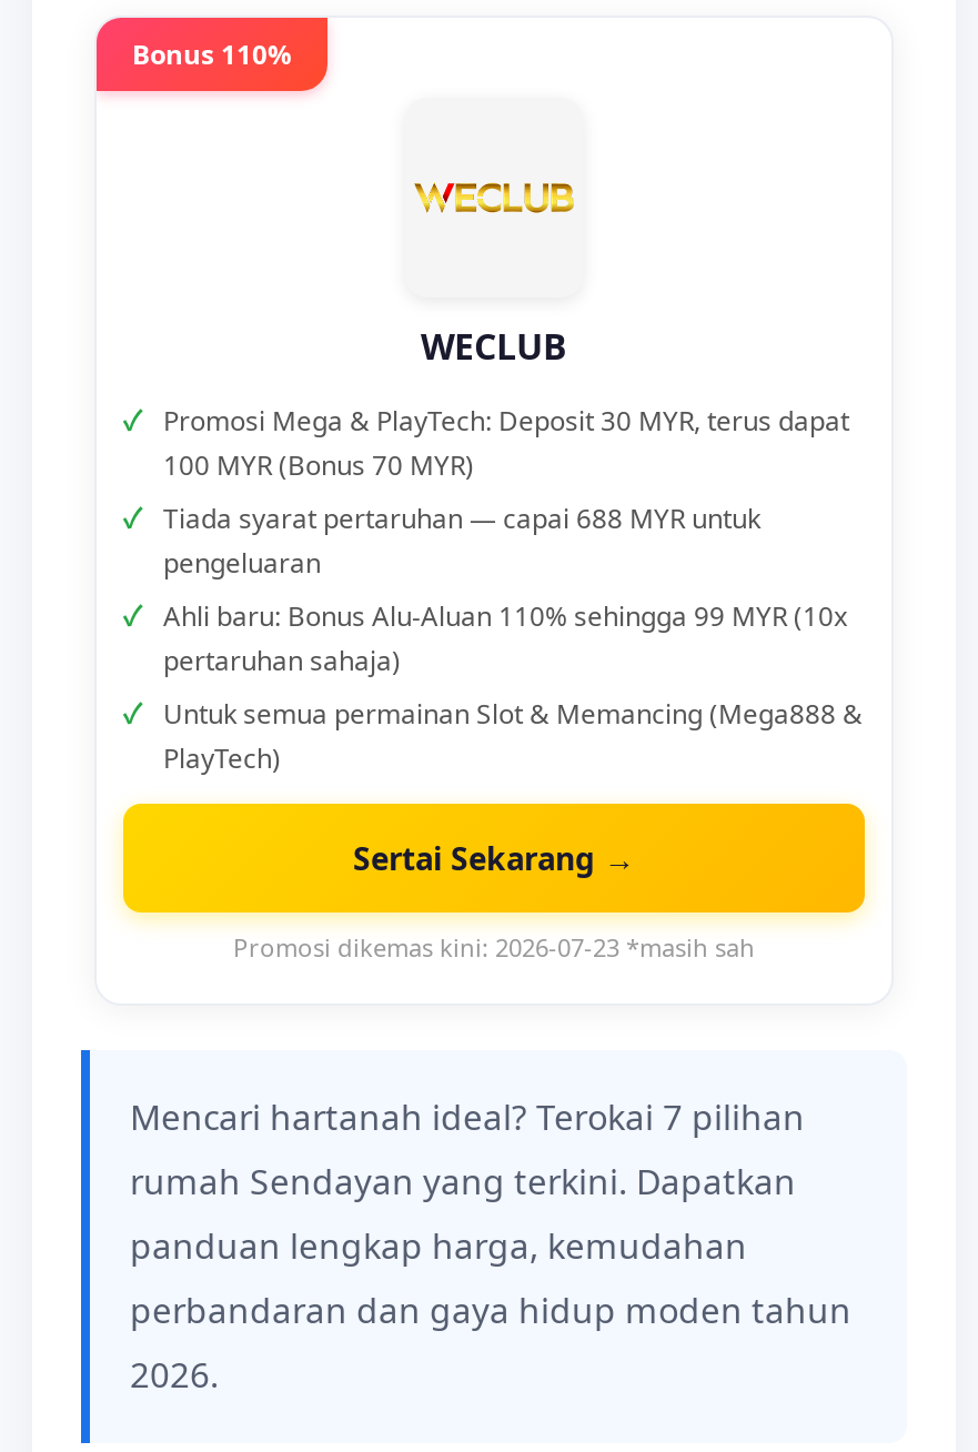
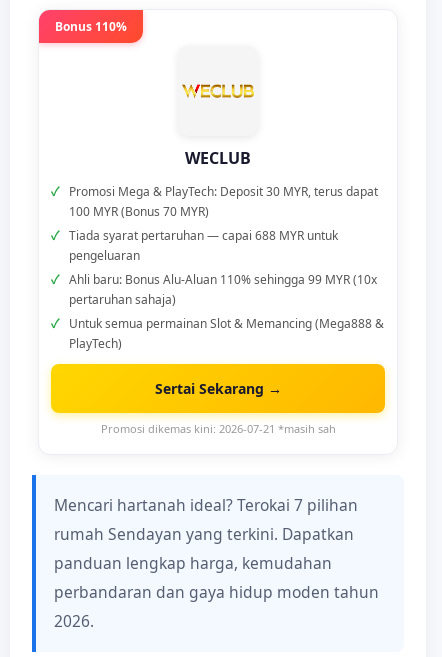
- Promosi dikemas kini: 2026-07-23 *masih sah
+ Promosi dikemas kini: 2026-07-21 *masih sah
